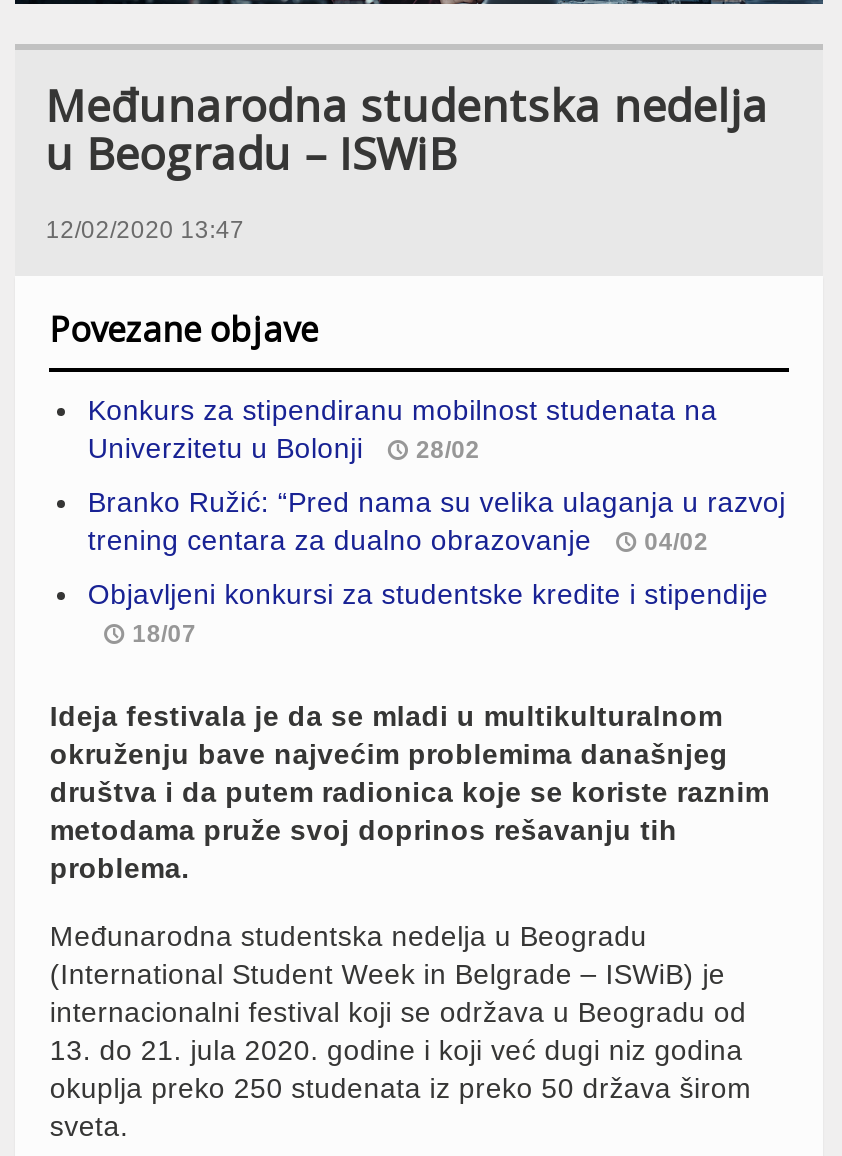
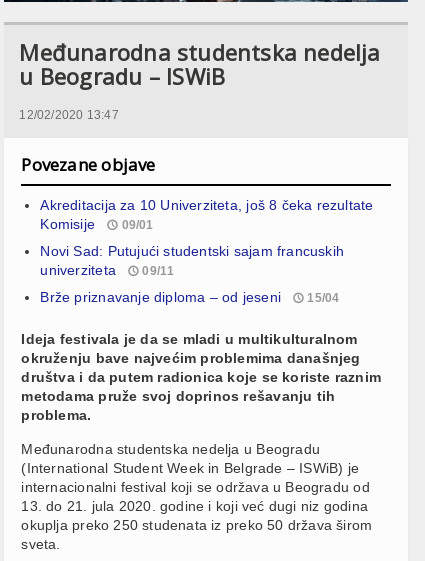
- Konkurs za stipendiranu mobilnost studenata na
- Univerzitetu u Bolonji
- 28/02
+ Akreditacija za 10 Univerziteta, još 8 čeka rezultate
+ Komisije
+ 09/01

- Branko Ružić: “Pred nama su velika ulaganja u razvoj
- trening centara za dualno obrazovanje
- 04/02
+ Novi Sad: Putujući studentski sajam francuskih
+ univerziteta
+ 09/11

- Objavljeni konkursi za studentske kredite i stipendije
- 18/07
+ Brže priznavanje diploma – od jeseni
+ 15/04
